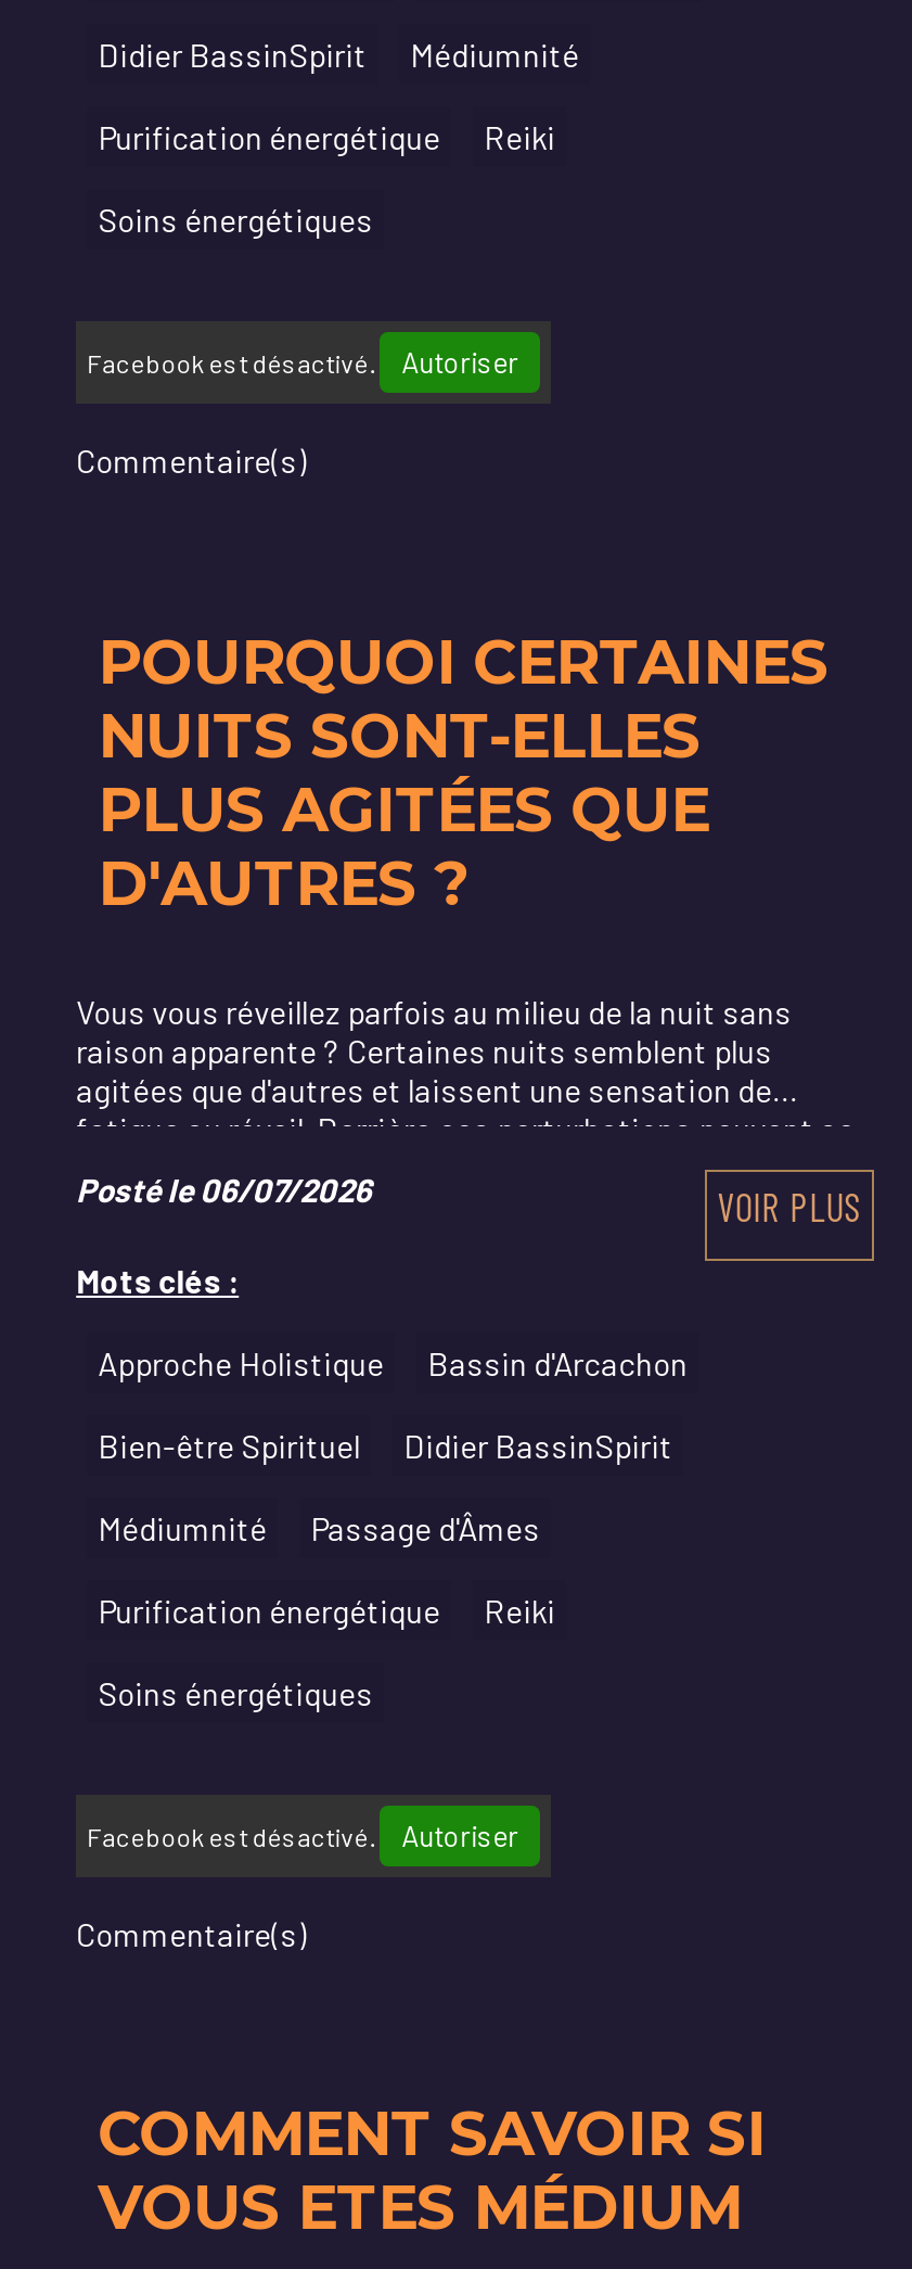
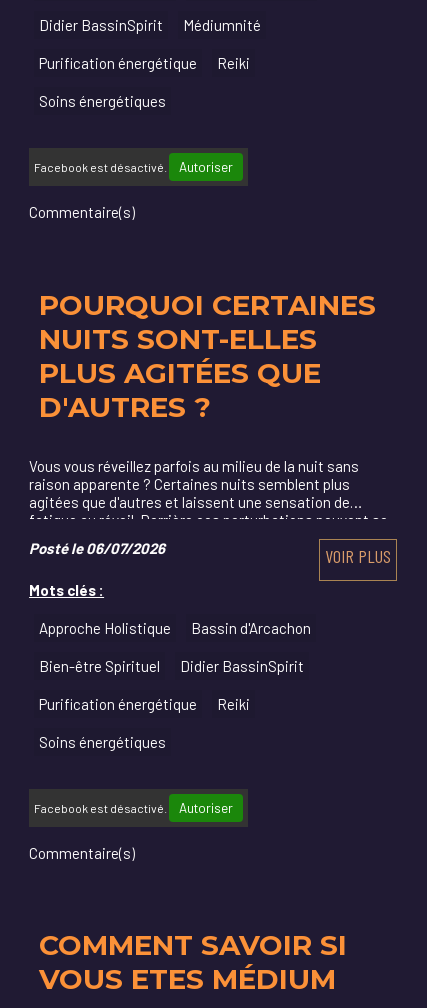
- Médiumnité
- Passage d'Âmes
